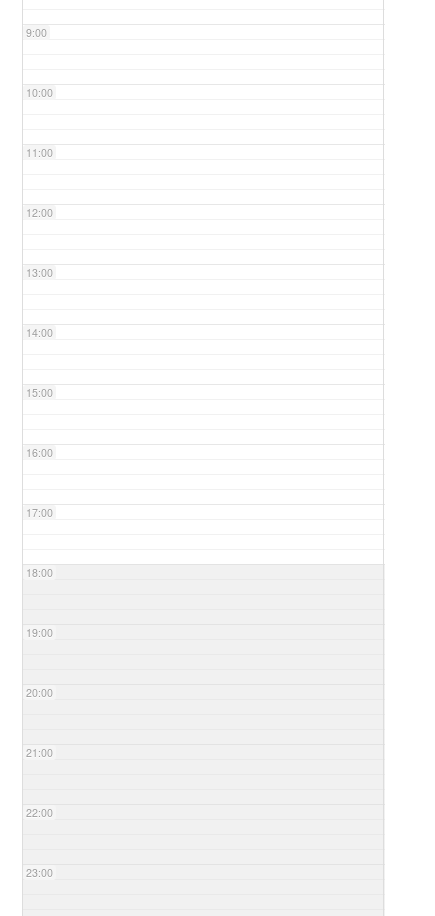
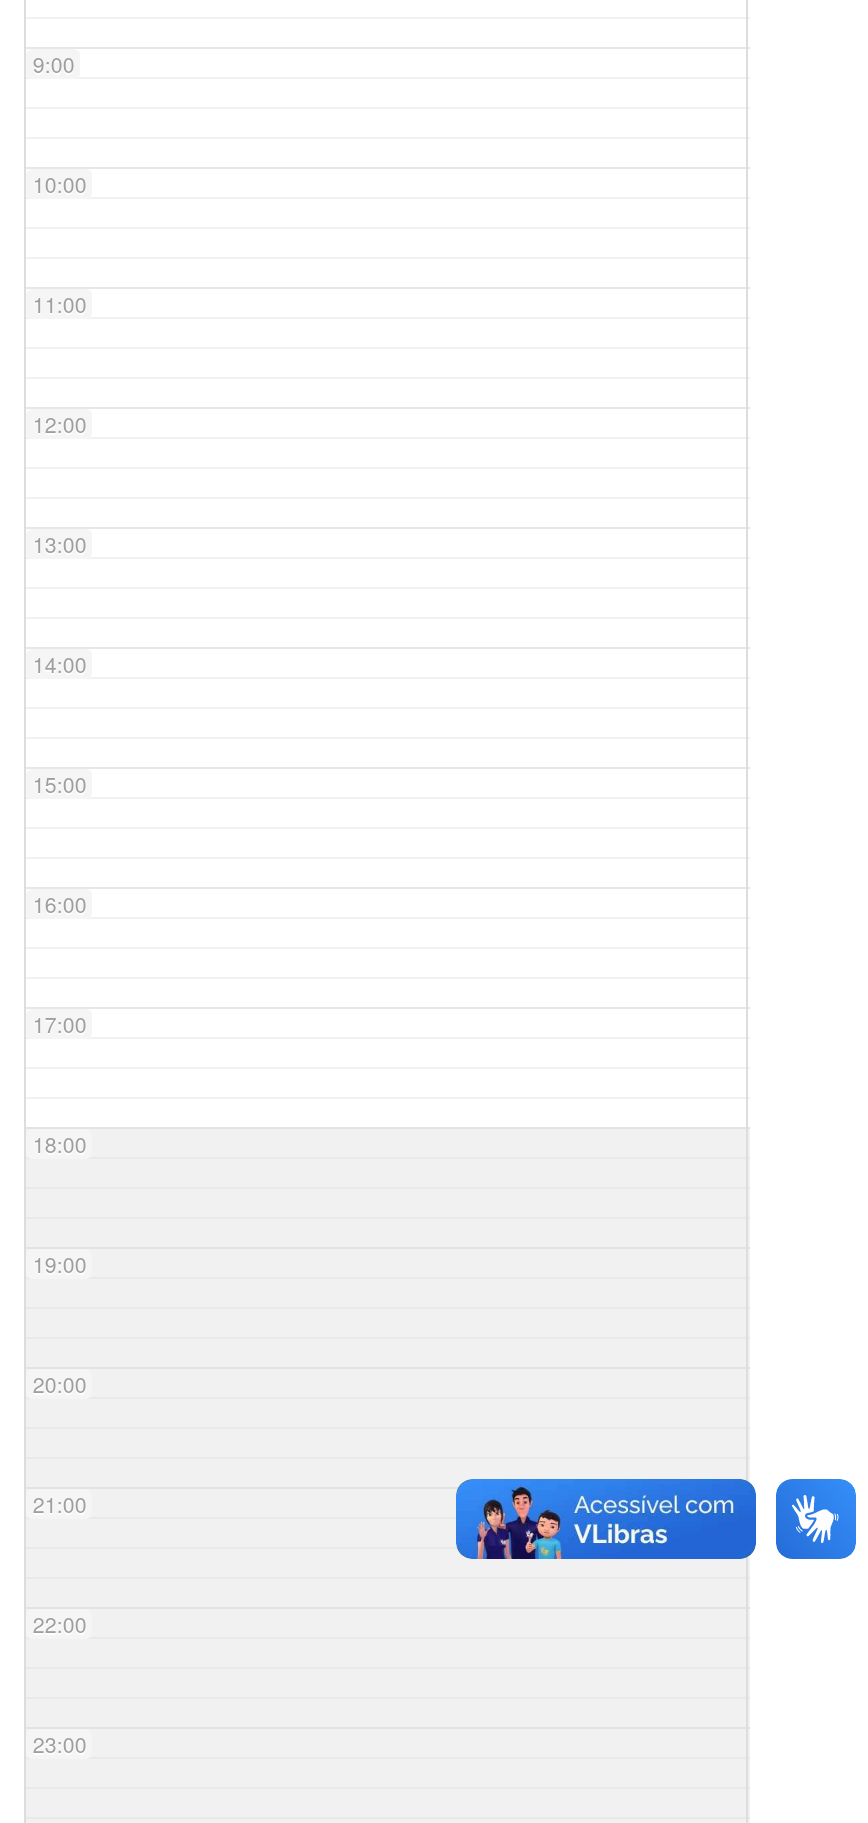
+ [image]

+ [image]
